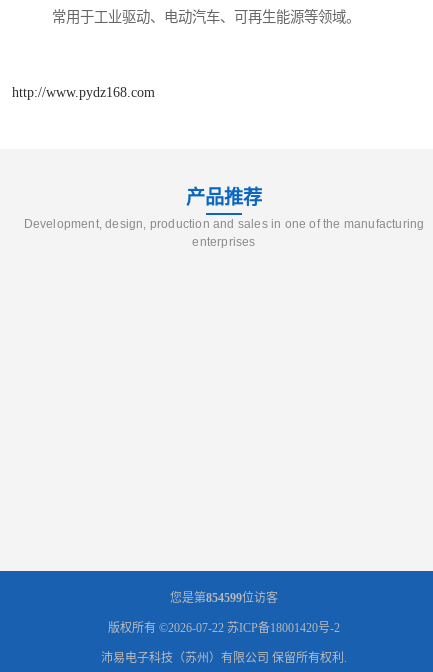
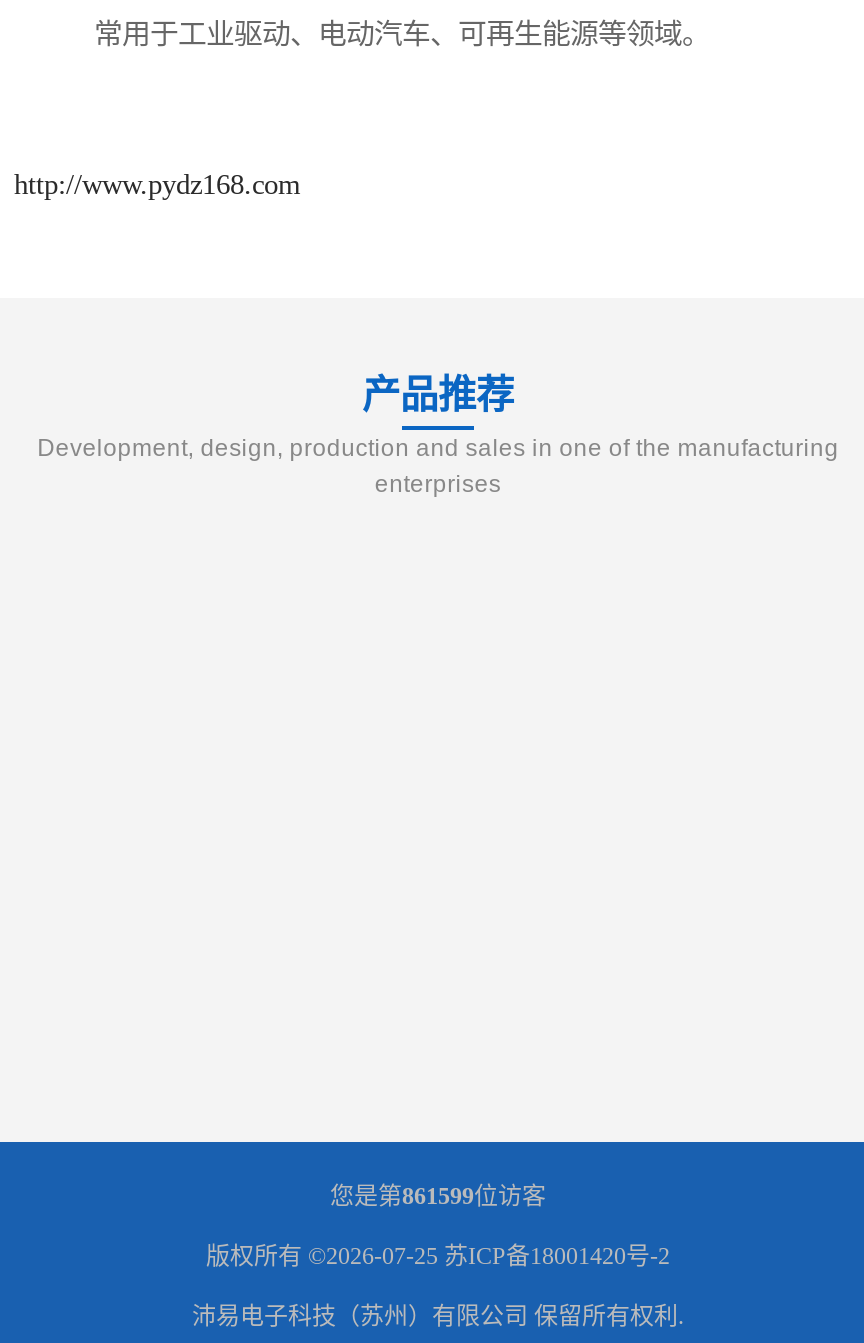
- 您是第854599位访客
+ 您是第861599位访客

- 版权所有 ©2026-07-22苏ICP备18001420号-2
+ 版权所有 ©2026-07-25苏ICP备18001420号-2
